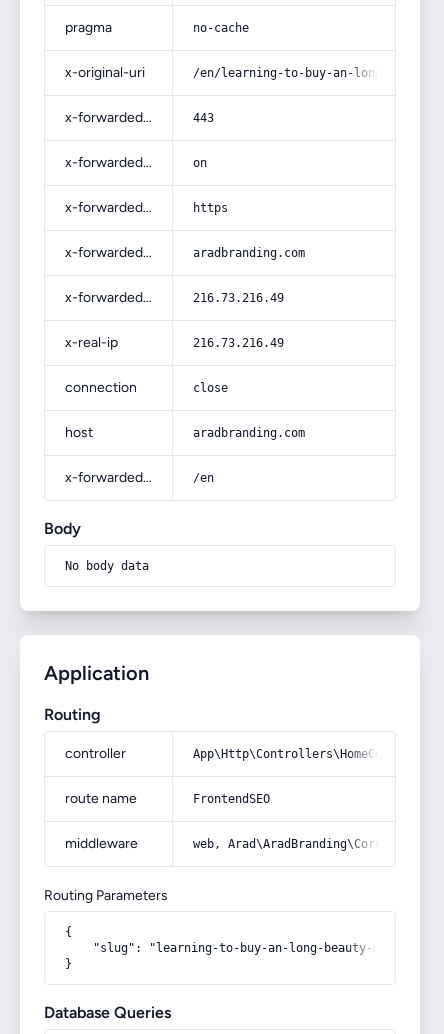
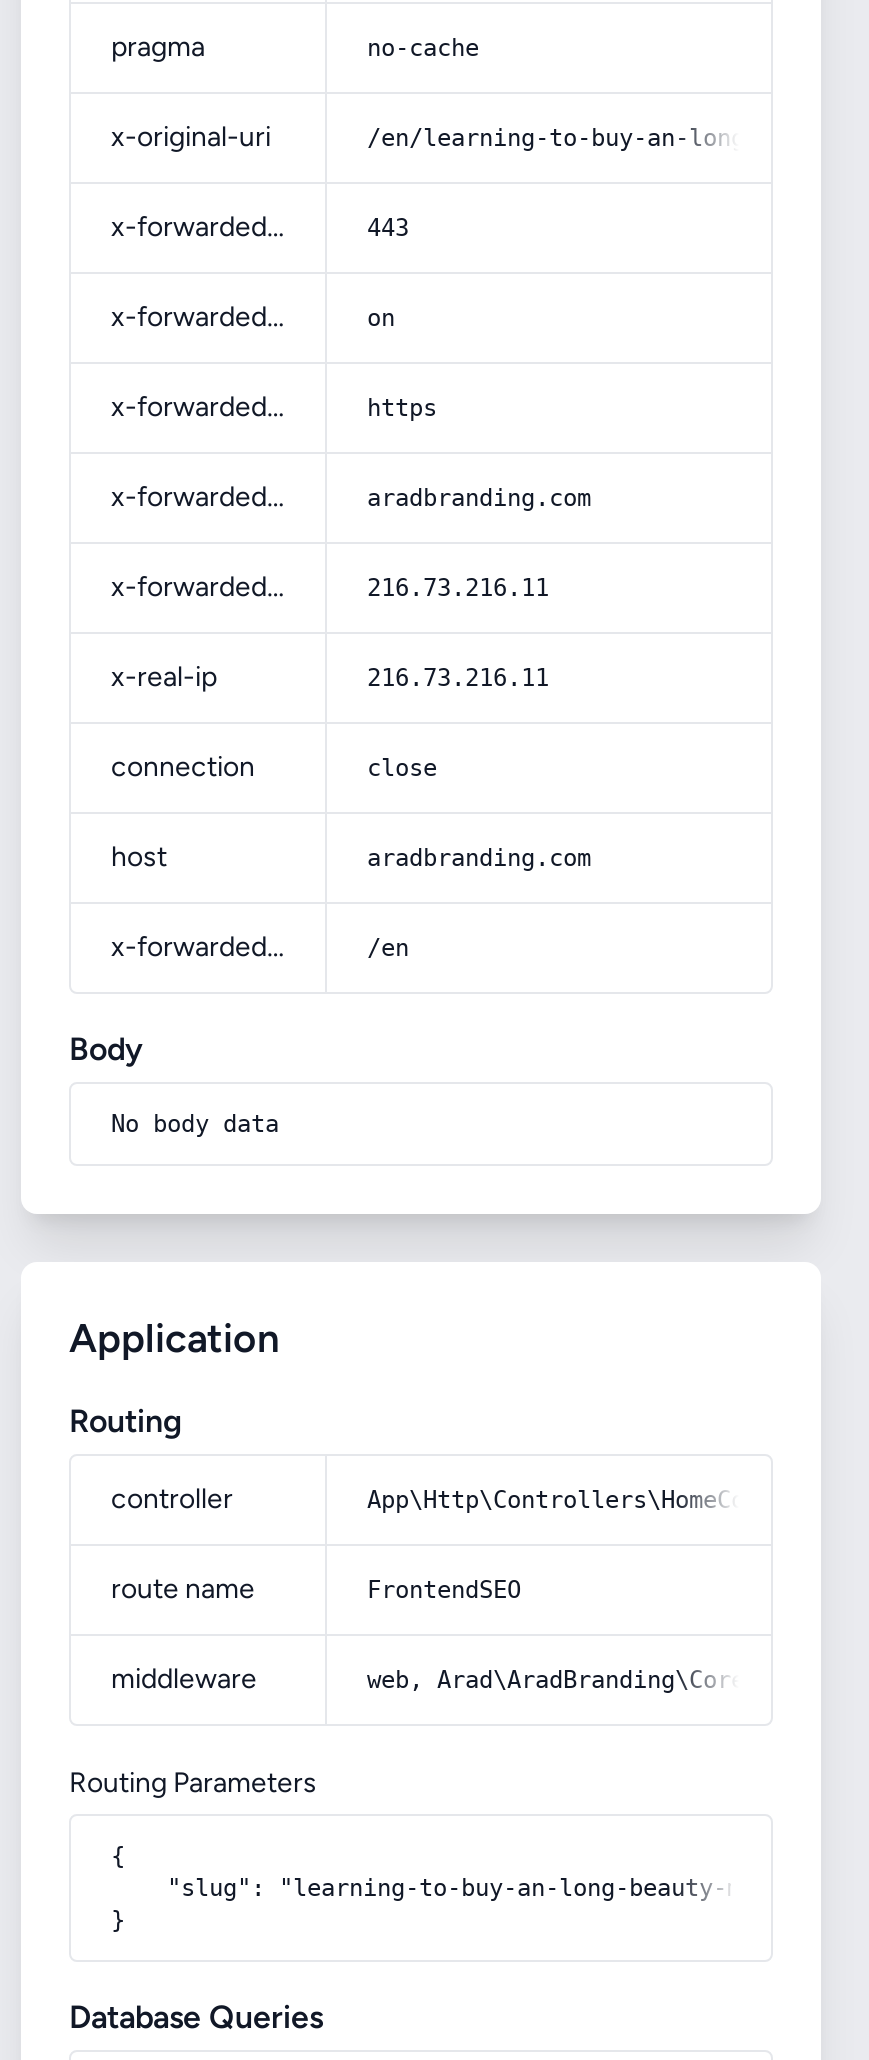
- 216.73.216.49
+ 216.73.216.11

- 216.73.216.49
+ 216.73.216.11
